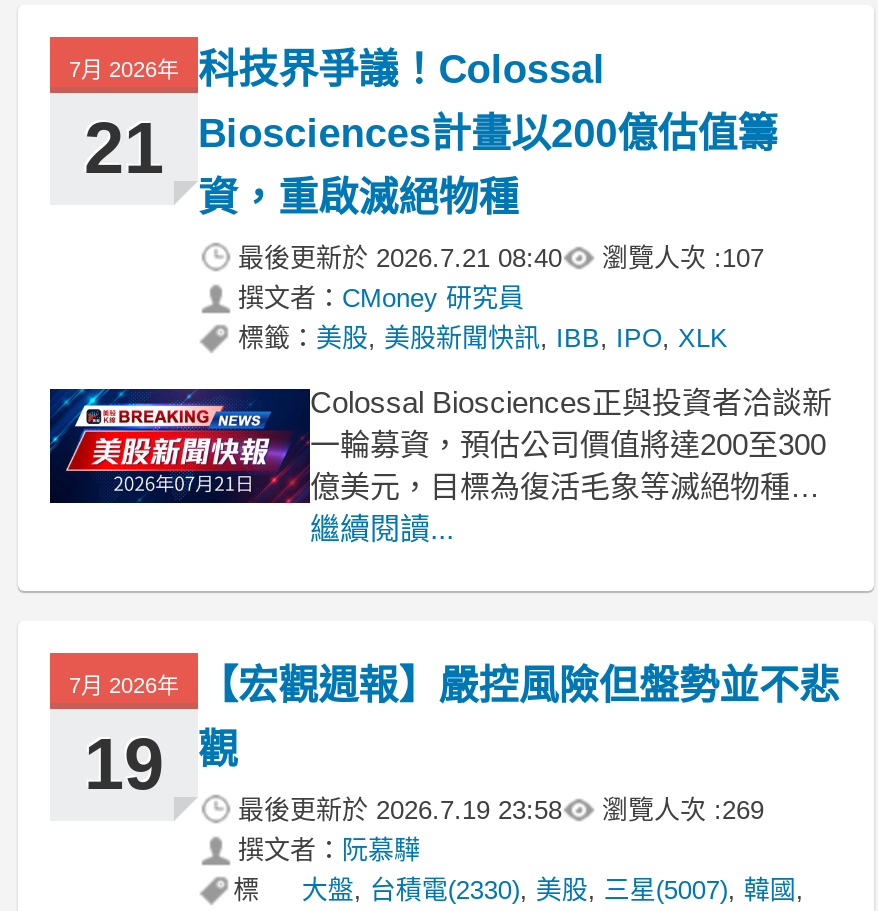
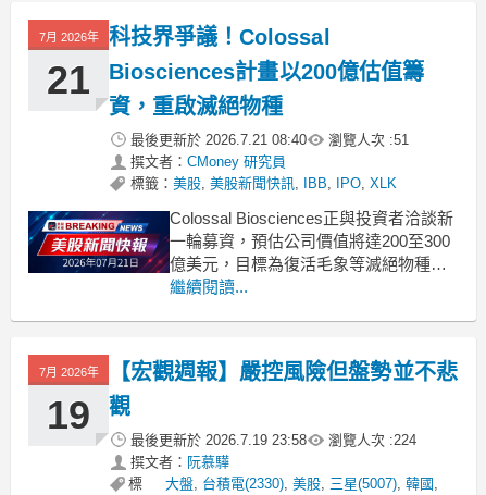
- 最後更新於2026.7.21 08:40 瀏覽人次 : 107
+ 最後更新於2026.7.21 08:40 瀏覽人次 : 51

- 最後更新於2026.7.19 23:58 瀏覽人次 : 269
+ 最後更新於2026.7.19 23:58 瀏覽人次 : 224
